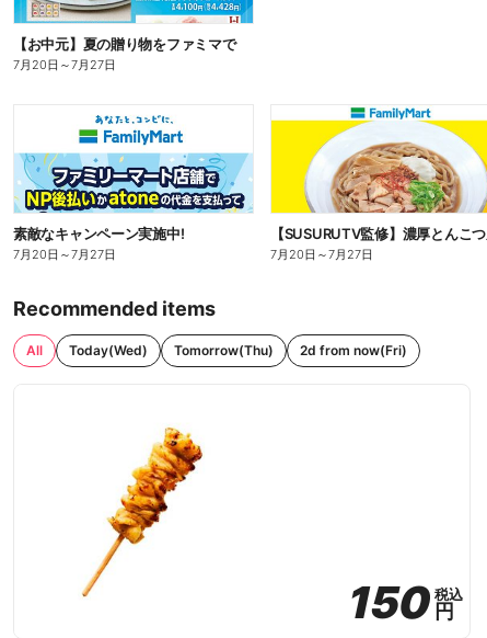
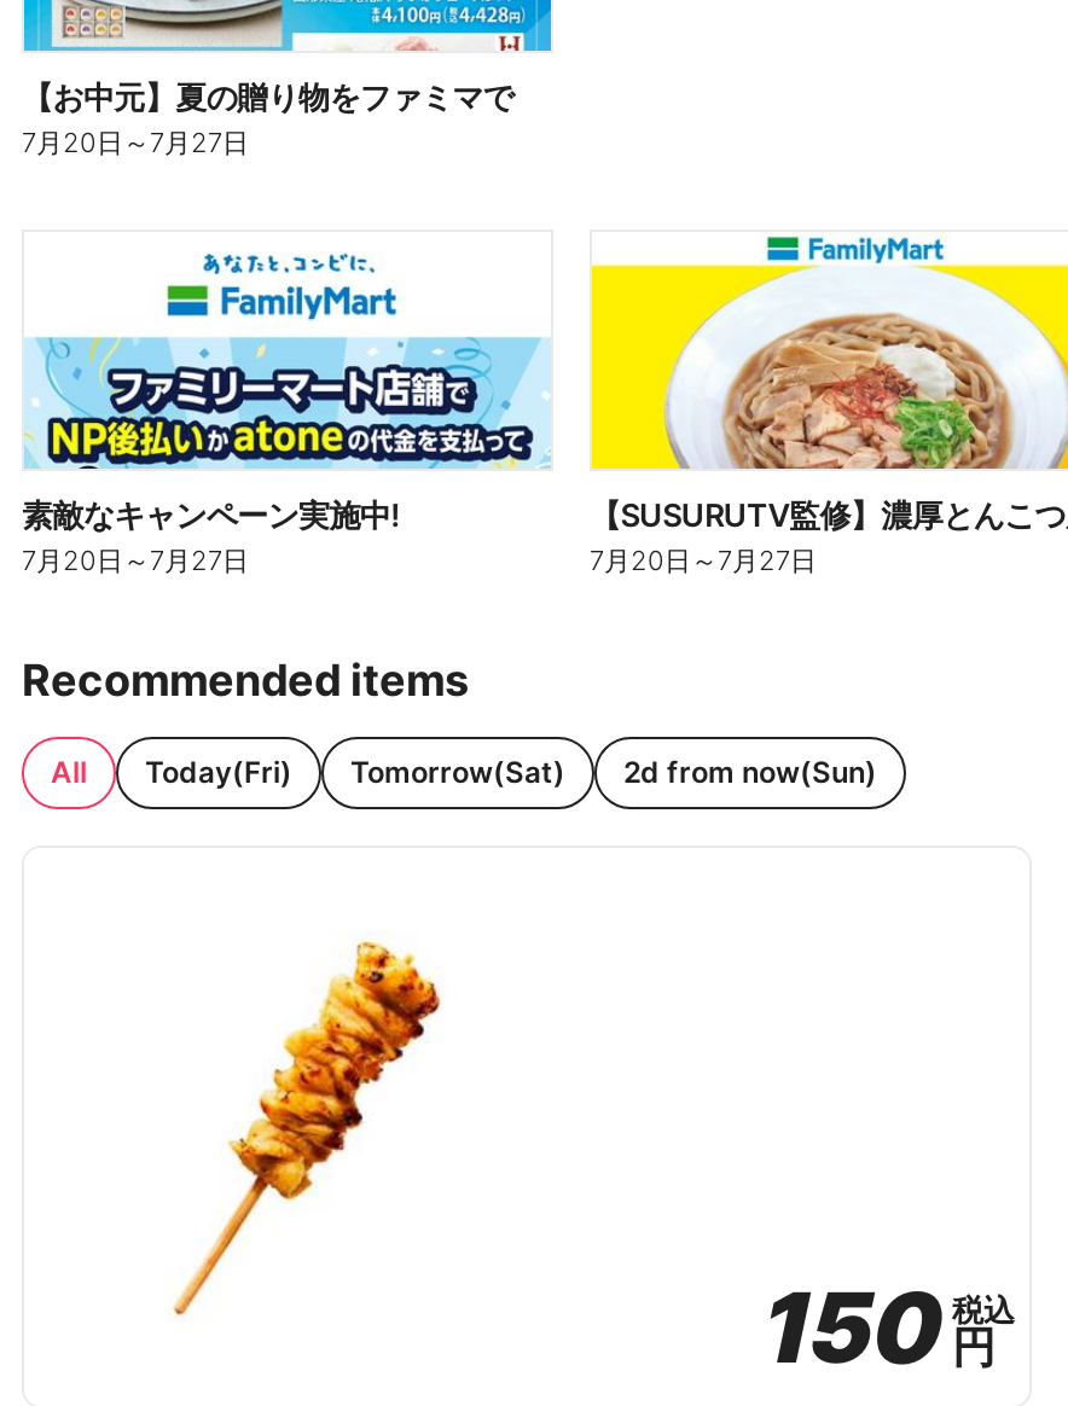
- Today(Wed)
- Tomorrow(Thu)
- 2d from now(Fri)
+ Today(Fri)
+ Tomorrow(Sat)
+ 2d from now(Sun)
